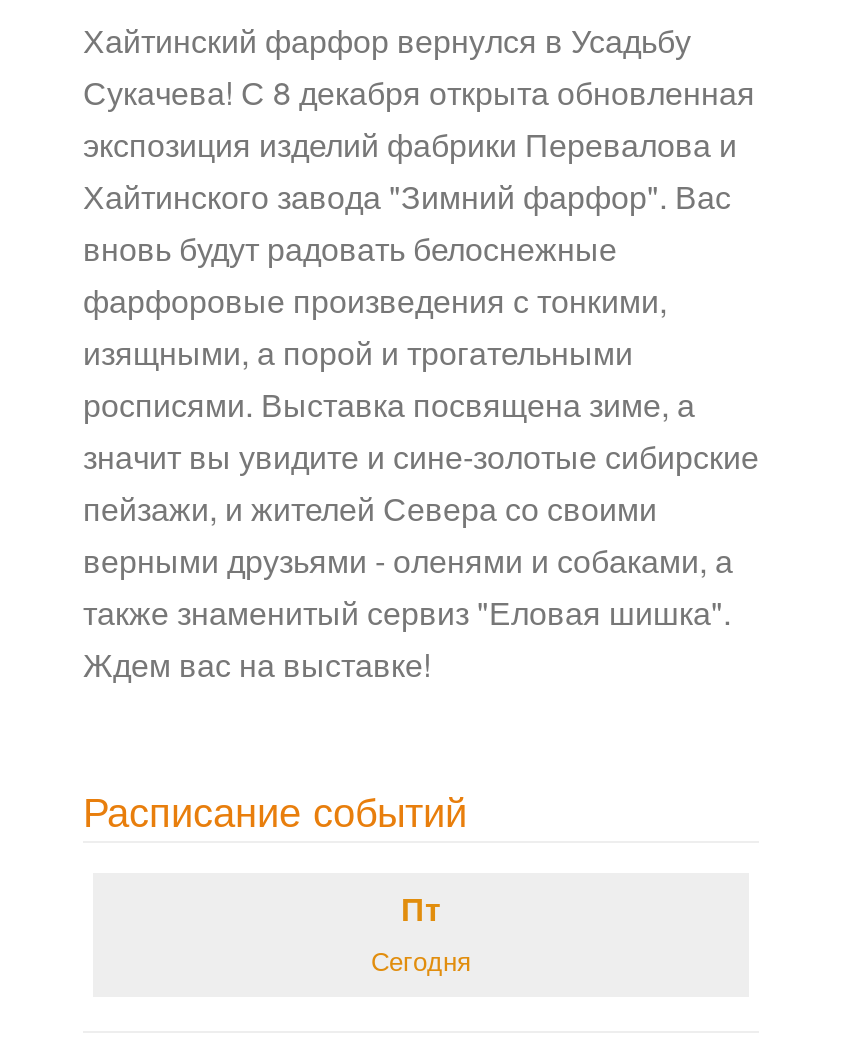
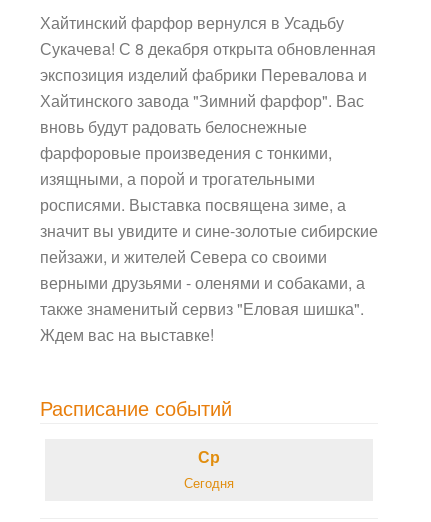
- Пт
+ Ср
